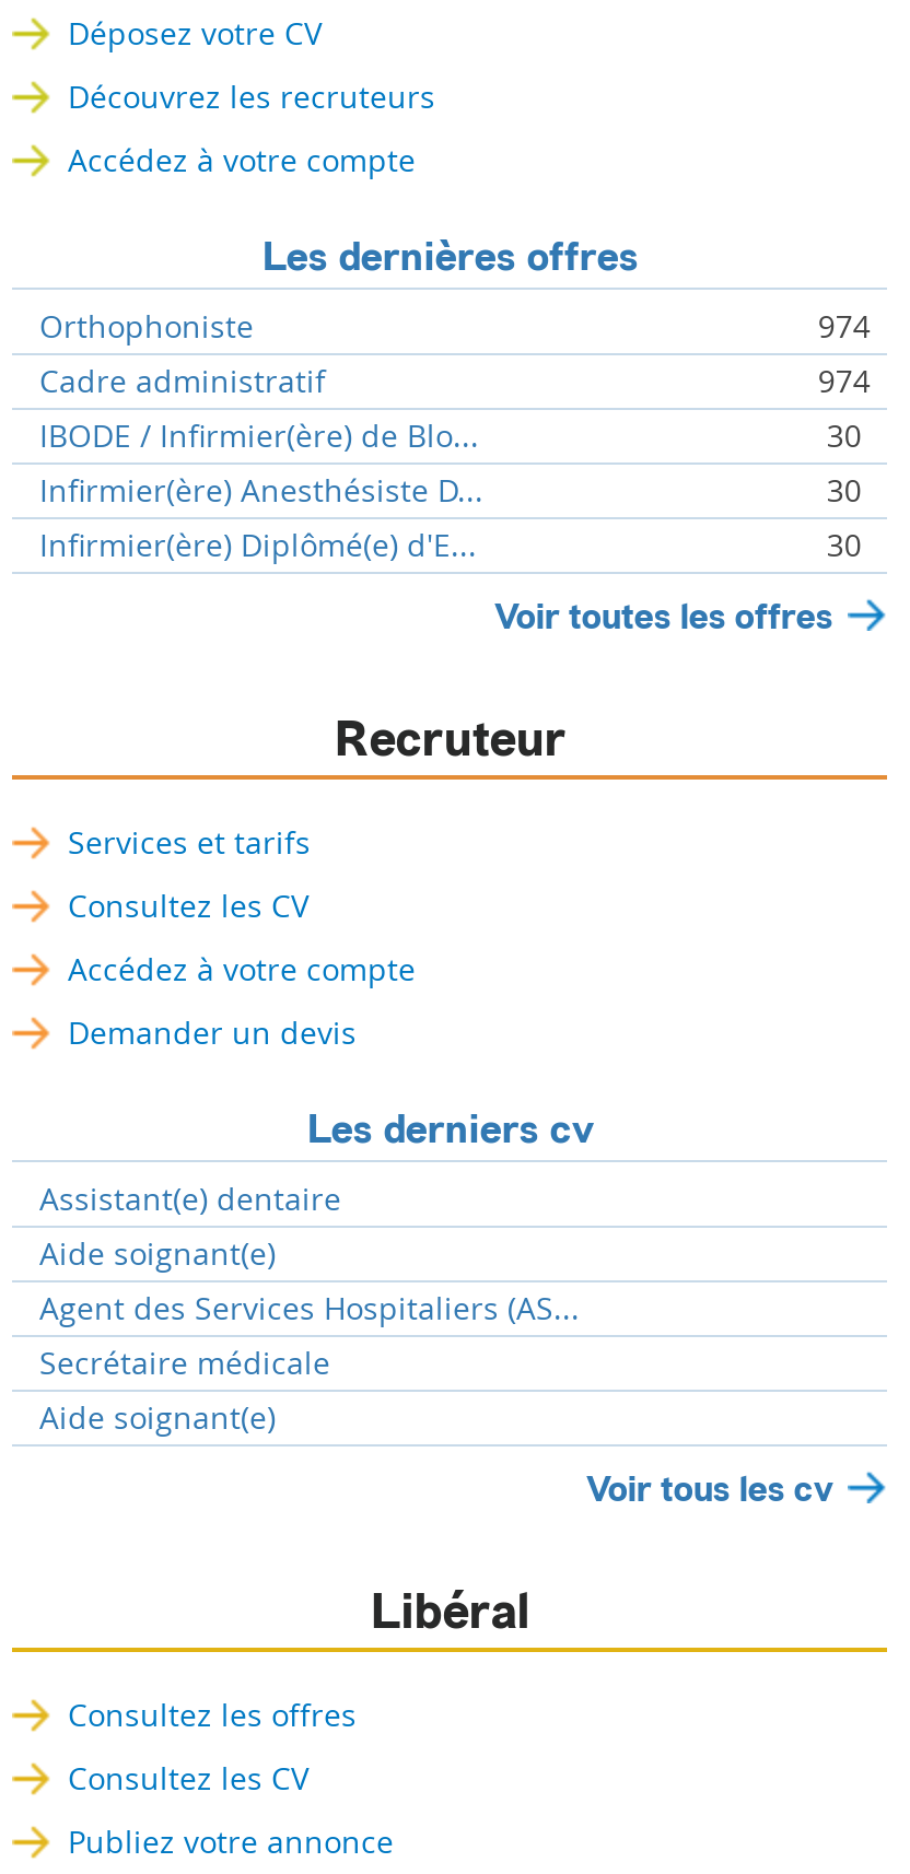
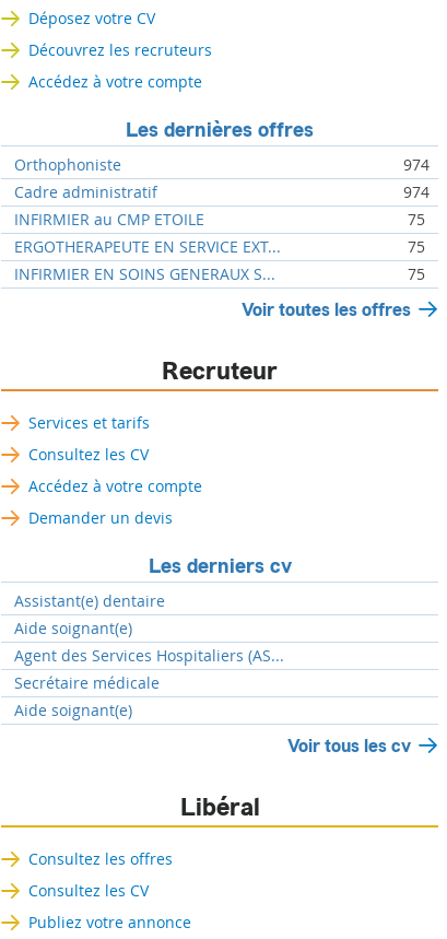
- IBODE / Infirmier(ère) de Blo...
- 30
- Infirmier(ère) Anesthésiste D...
- 30
- Infirmier(ère) Diplômé(e) d'E...
- 30
+ INFIRMIER au CMP ETOILE
+ 75
+ ERGOTHERAPEUTE EN SERVICE EXT...
+ 75
+ INFIRMIER EN SOINS GENERAUX S...
+ 75
